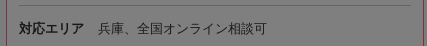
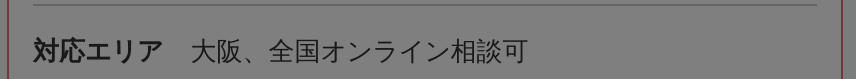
- 兵庫、全国オンライン相談可
+ 大阪、全国オンライン相談可
